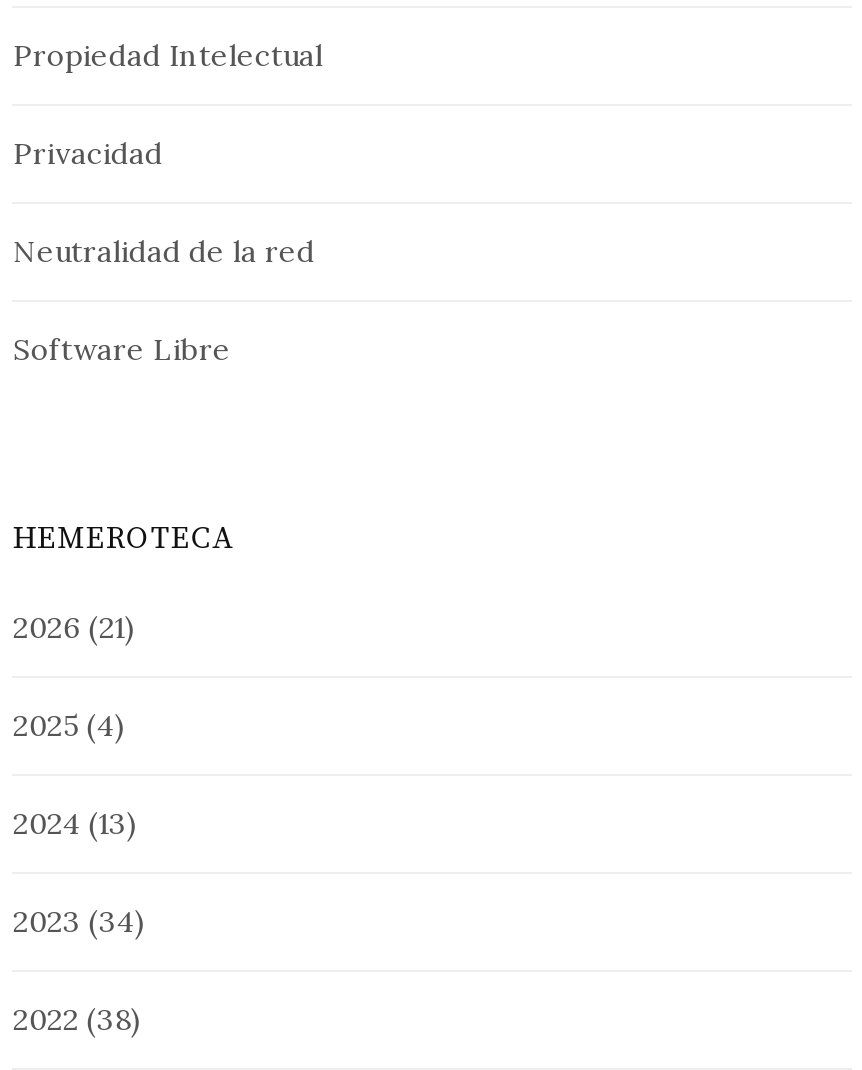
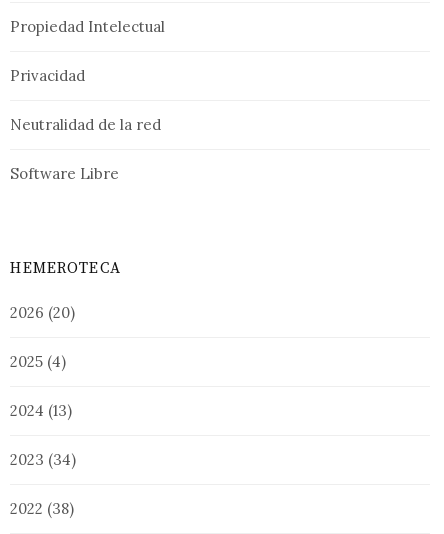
- 2026 (21)
+ 2026 (20)
